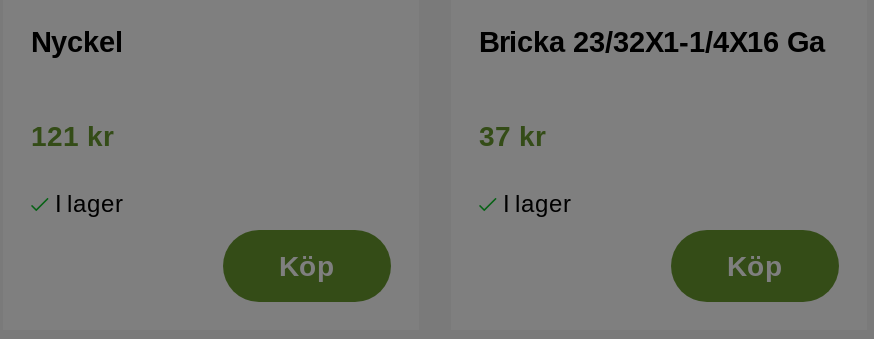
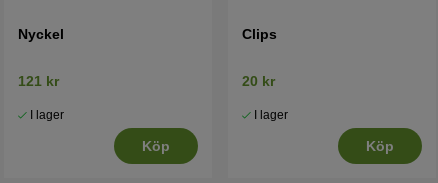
- Bricka 23/32X1-1/4X16 Ga
+ Clips

- 37 kr
+ 20 kr
